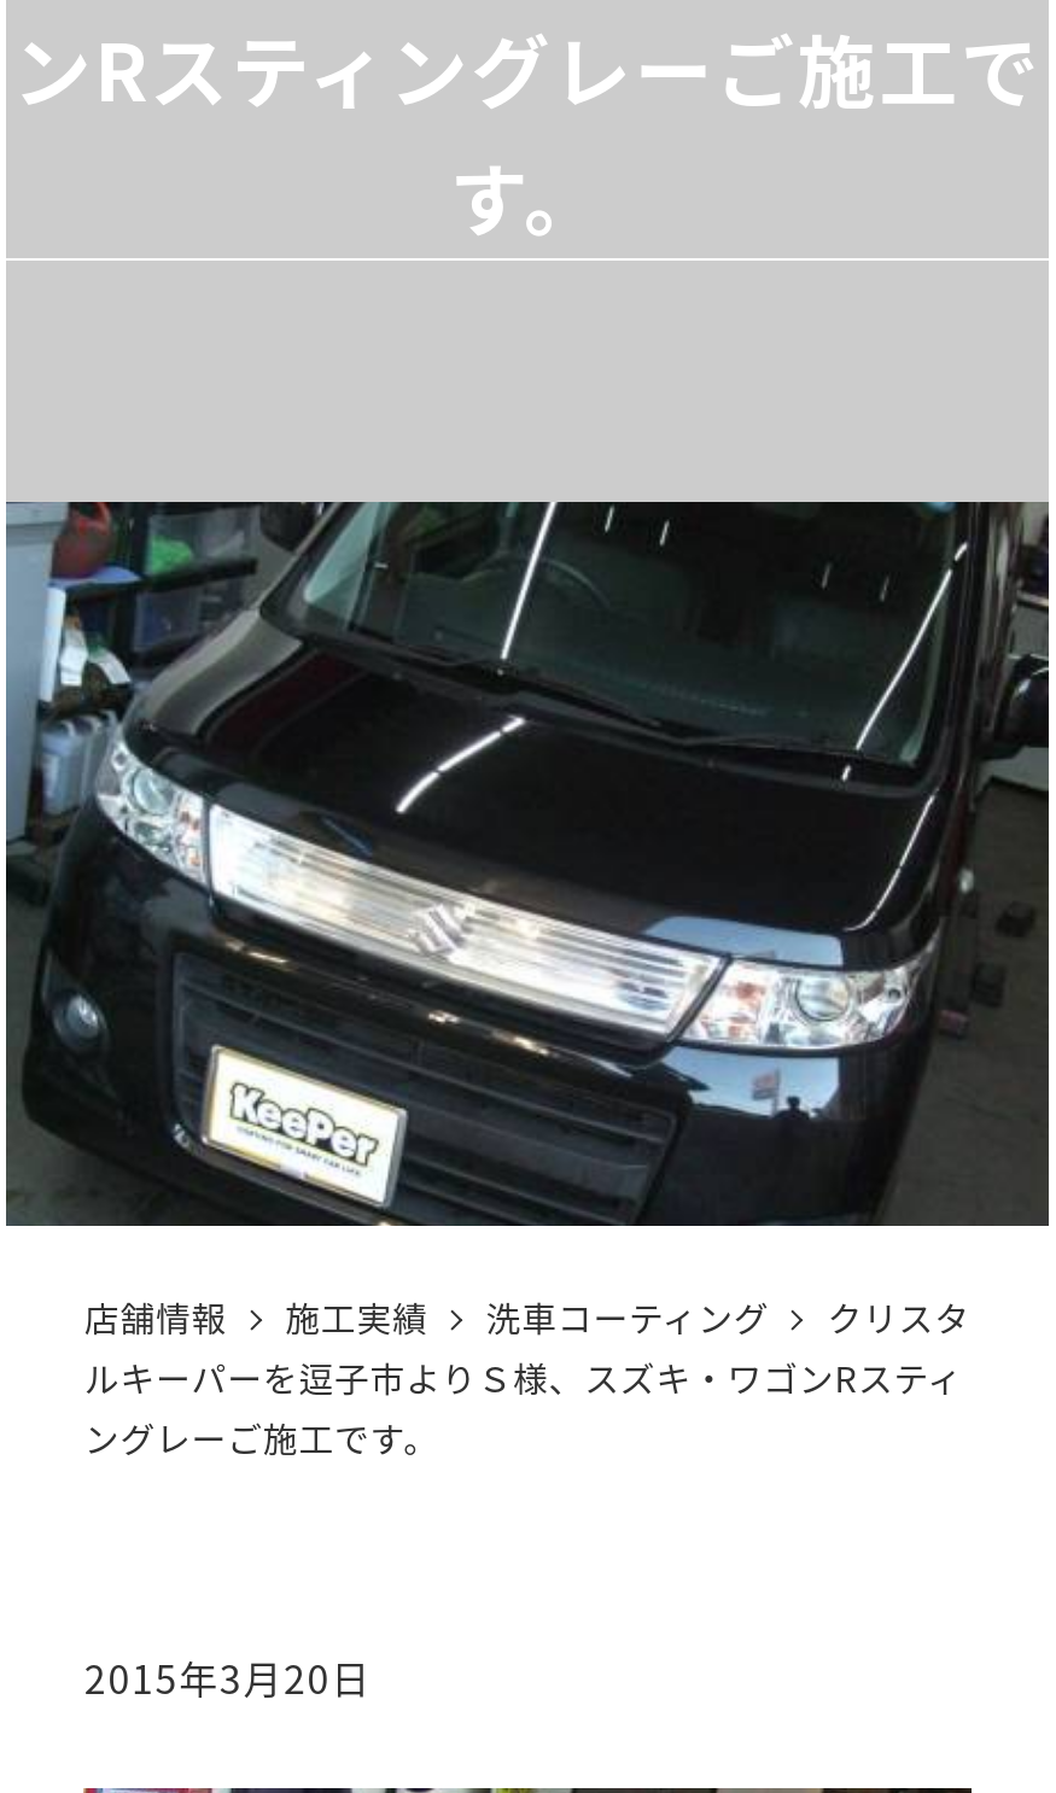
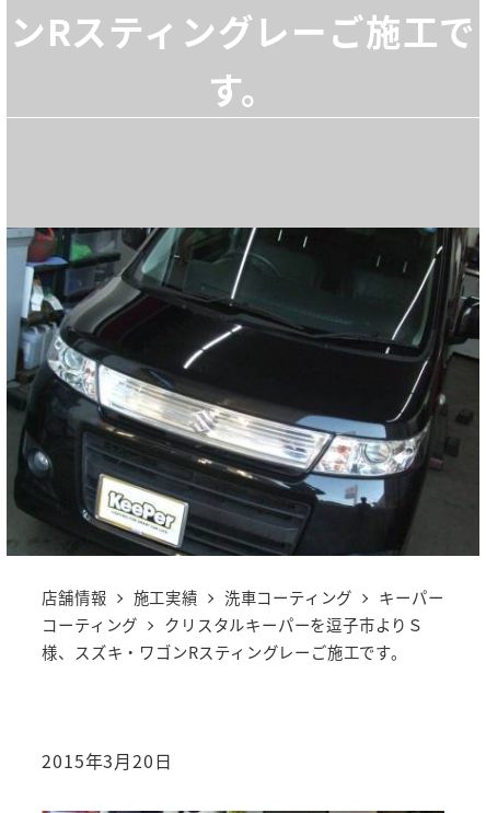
- クリスタ
- ルキーパーを逗子市よりＳ様、スズキ・ワゴンRスティ
- ングレーご施工です。
+ キーパー
+ コーティング
+ クリスタルキーパーを逗子市よりＳ
+ 様、スズキ・ワゴンRスティングレーご施工です。
